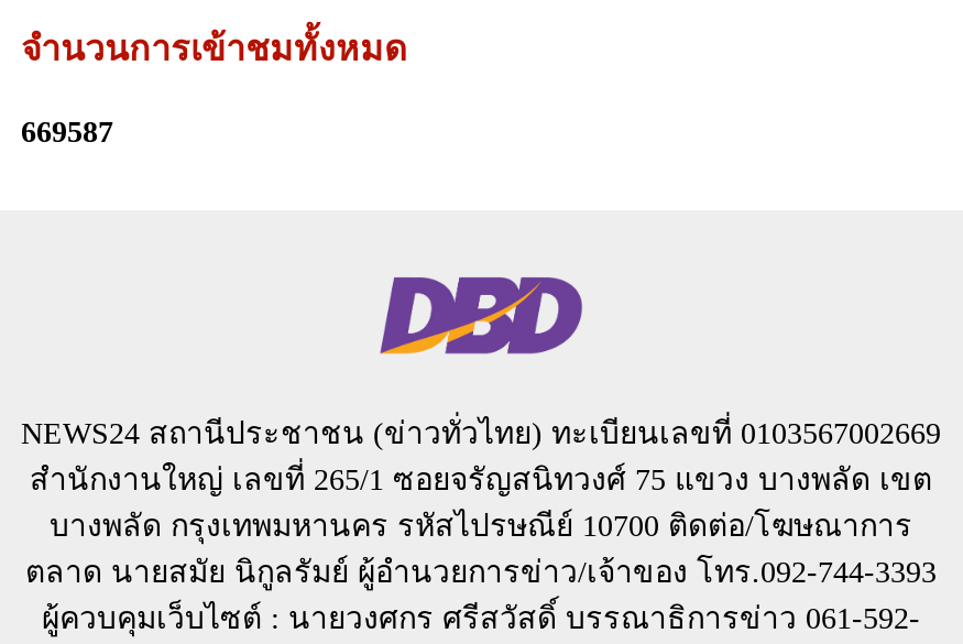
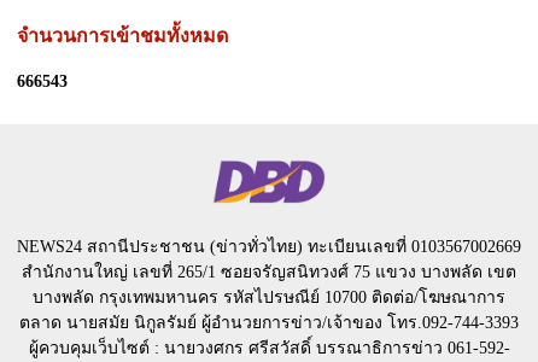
- 669587
+ 666543
